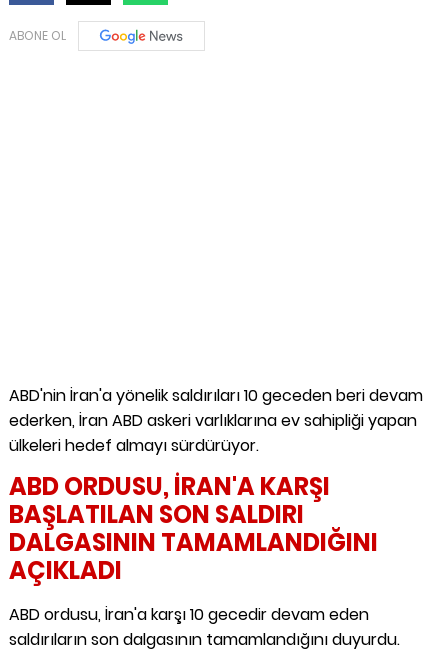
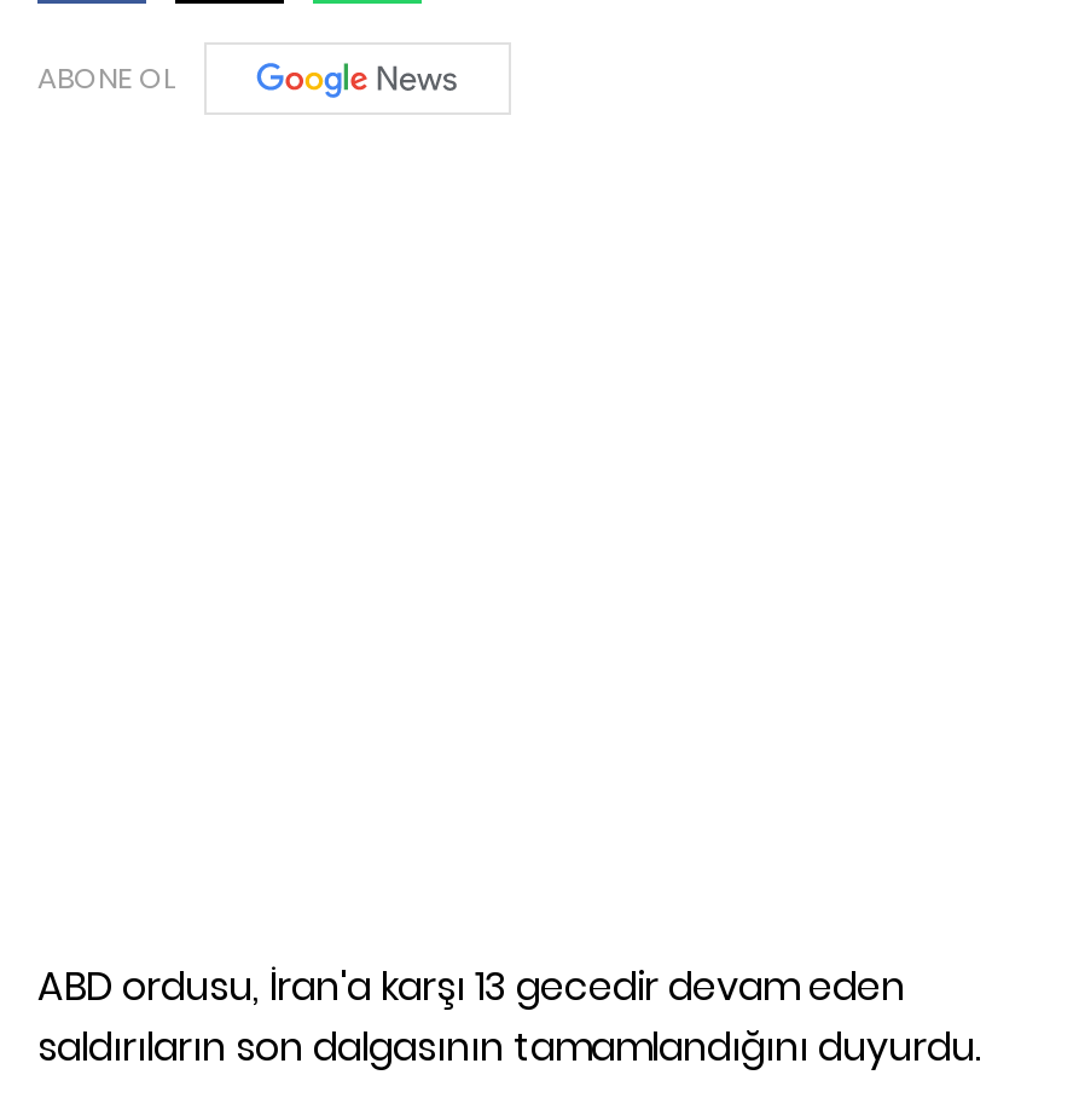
- ABD'nin İran'a yönelik saldırıları 10 geceden beri devam
- ederken, İran ABD askeri varlıklarına ev sahipliği yapan
- ülkeleri hedef almayı sürdürüyor.
- ABD ORDUSU, İRAN'A KARŞI
- BAŞLATILAN SON SALDIRI
- DALGASININ TAMAMLANDIĞINI
- AÇIKLADI
- ABD ordusu, İran'a karşı 10 gecedir devam eden
+ ABD ordusu, İran'a karşı 13 gecedir devam eden
